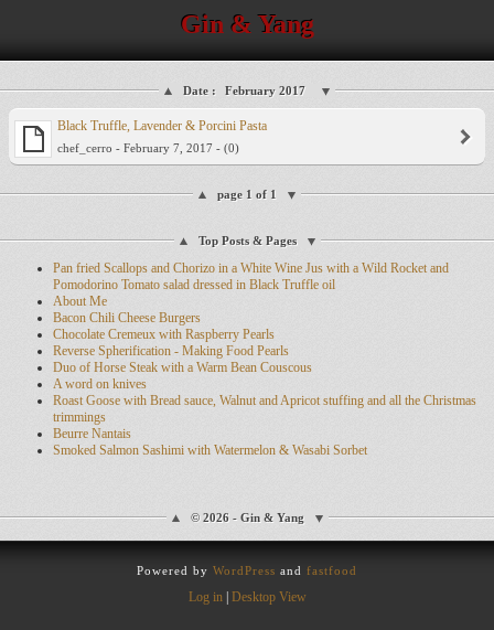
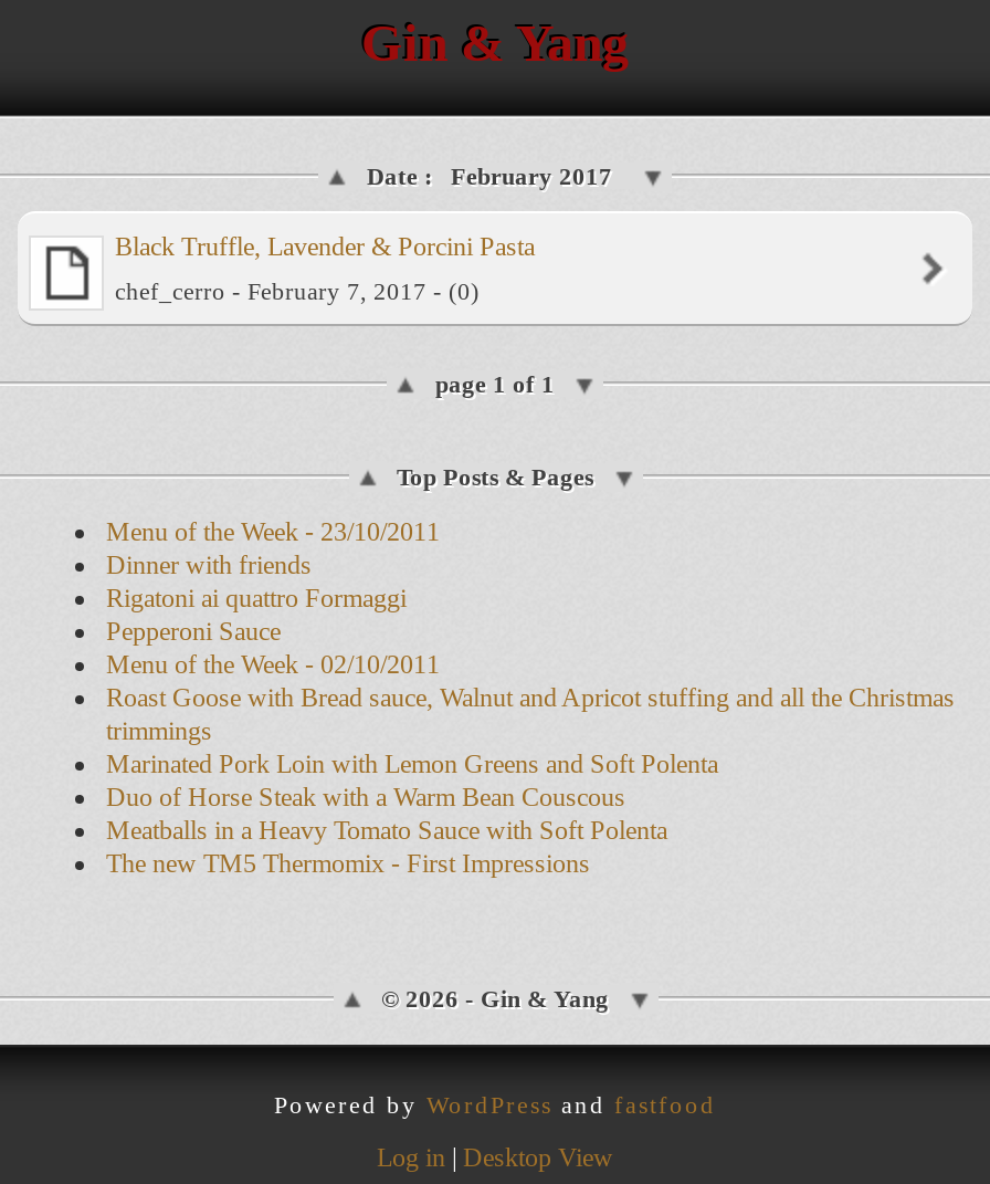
- Pan fried Scallops and Chorizo in a White Wine Jus with a Wild Rocket and
- Pomodorino Tomato salad dressed in Black Truffle oil
- About Me
- Bacon Chili Cheese Burgers
- Chocolate Cremeux with Raspberry Pearls
- Reverse Spherification - Making Food Pearls
- A word on knives
+ Menu of the Week - 23/10/2011
+ Dinner with friends
+ Rigatoni ai quattro Formaggi
+ Pepperoni Sauce
+ Menu of the Week - 02/10/2011

moved down: Duo of Horse Steak with a Warm Bean Couscous

moved up: Roast Goose with Bread sauce, Walnut and Apricot stuffing and all the Christmas | trimmings

- Beurre Nantais
- Smoked Salmon Sashimi with Watermelon & Wasabi Sorbet
+ Marinated Pork Loin with Lemon Greens and Soft Polenta
+ Meatballs in a Heavy Tomato Sauce with Soft Polenta
+ The new TM5 Thermomix - First Impressions
